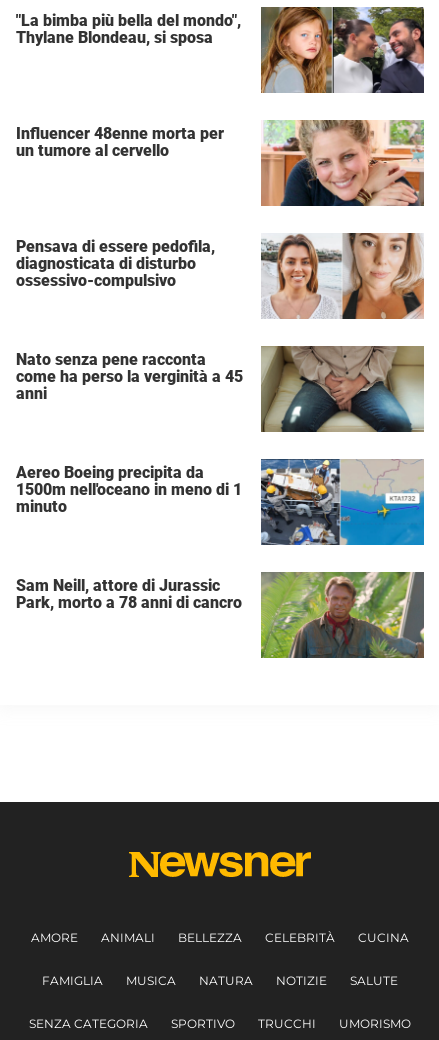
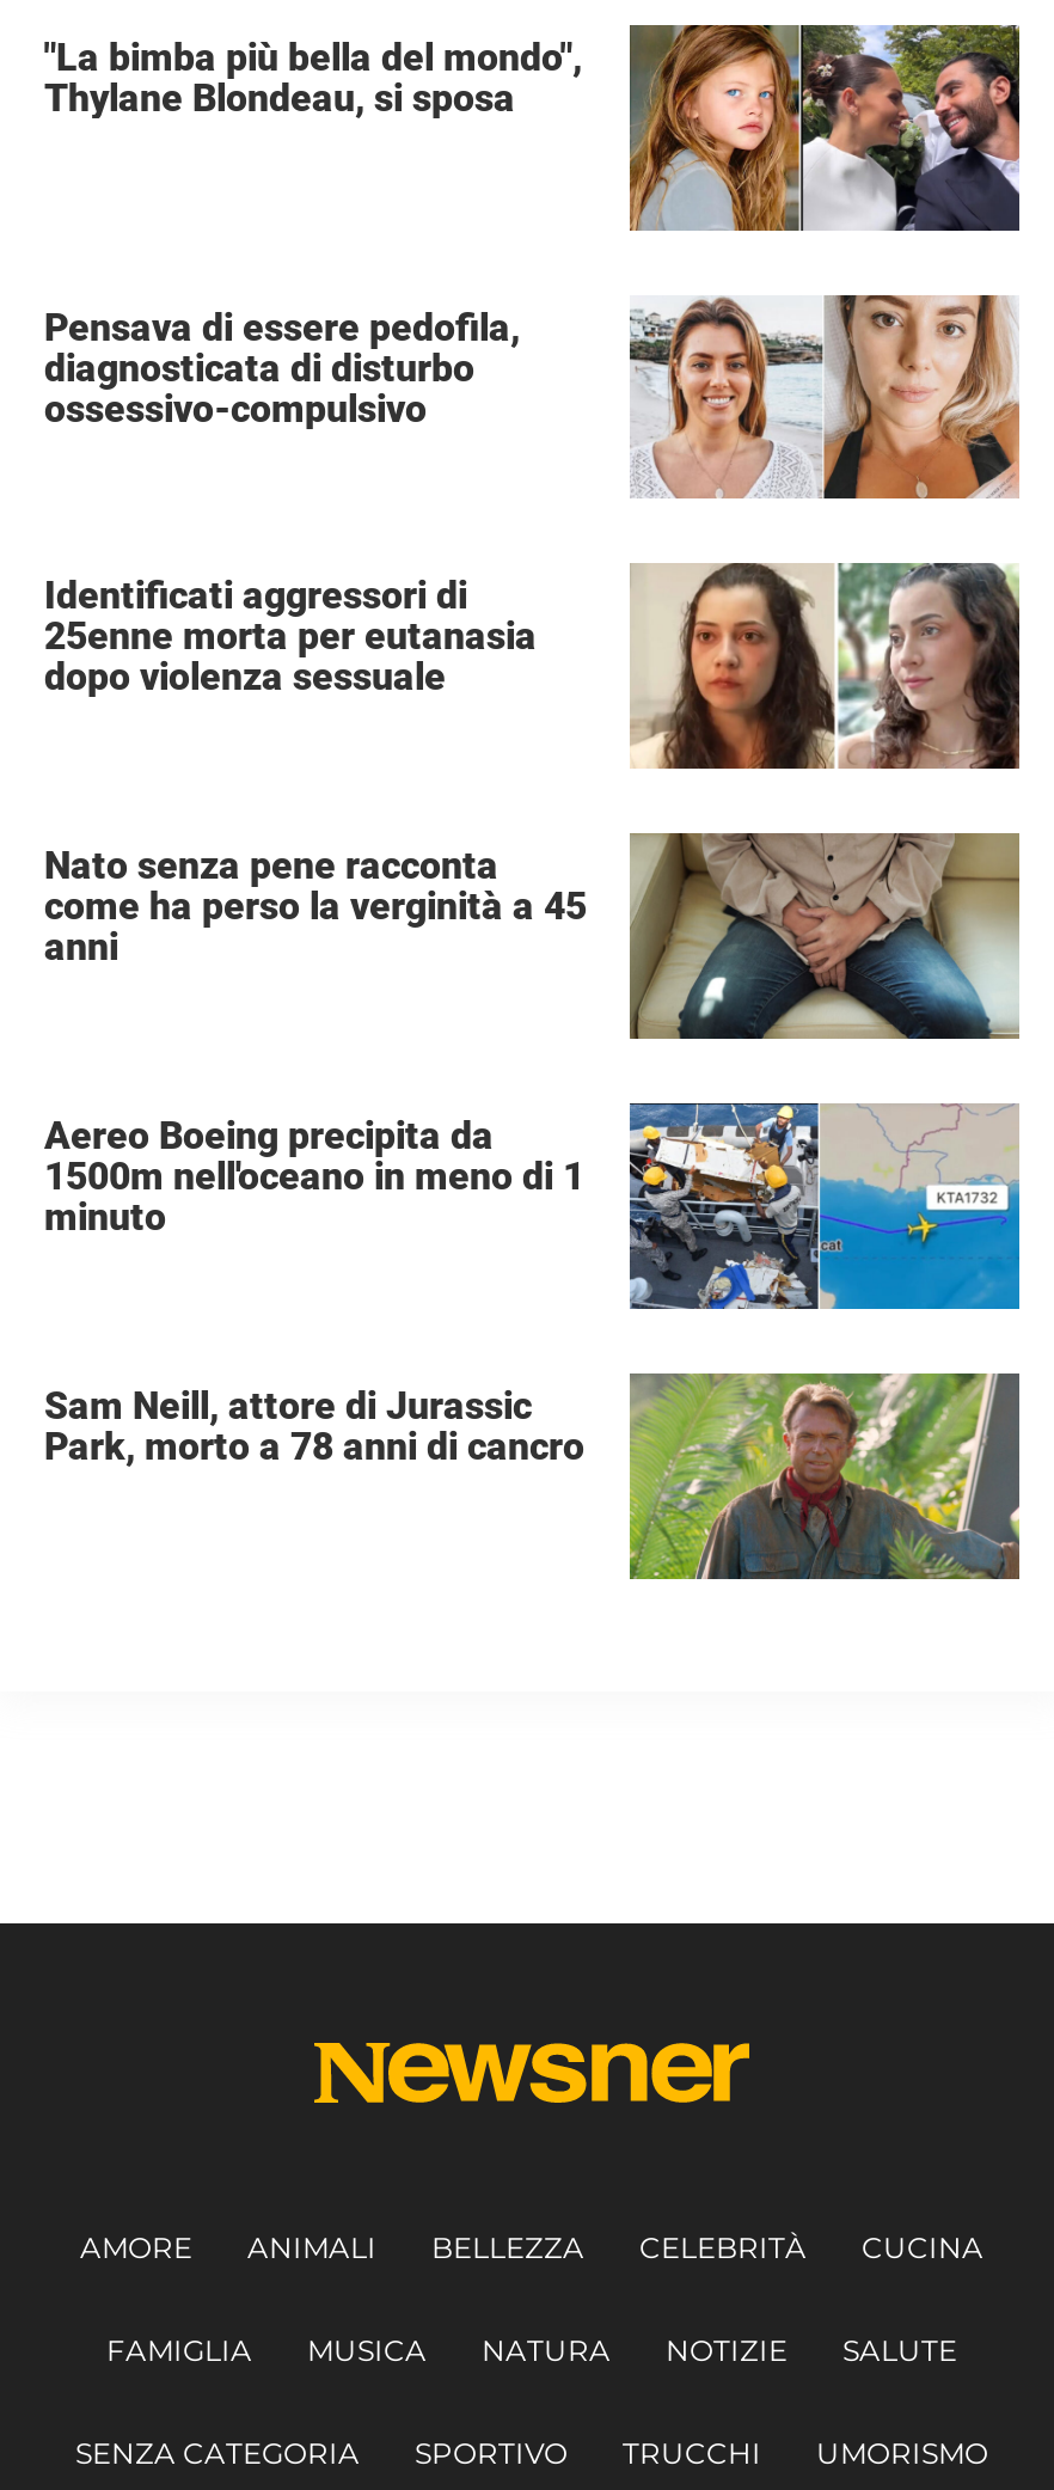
- [image]
- Influencer 48enne morta per
- un tumore al cervello

moved up: Pensava di essere pedofila, | diagnosticata di disturbo | ossessivo-compulsivo

+ [image]
+ Identificati aggressori di
+ 25enne morta per eutanasia
+ dopo violenza sessuale
